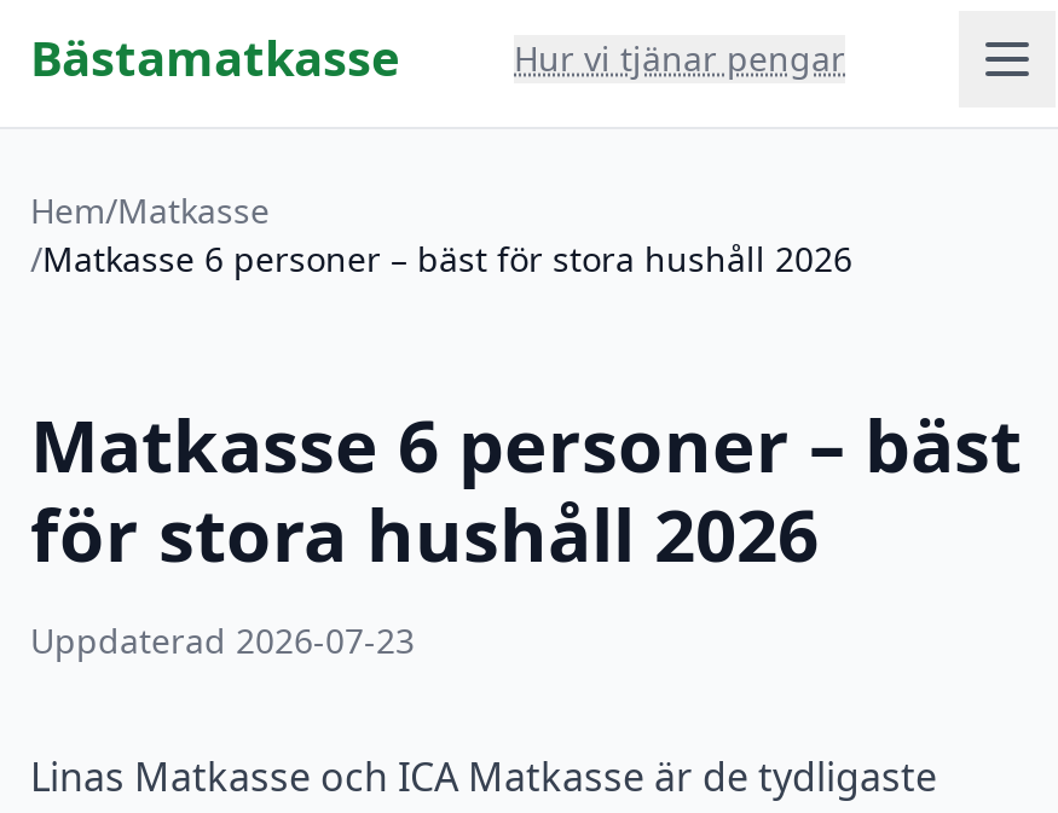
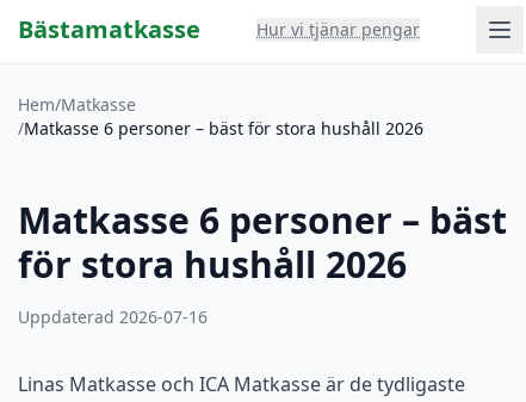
- Uppdaterad 2026-07-23
+ Uppdaterad 2026-07-16
